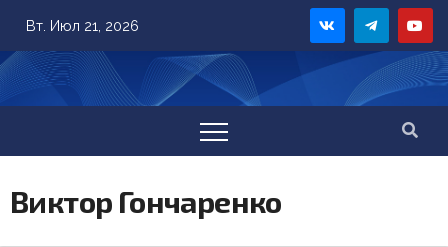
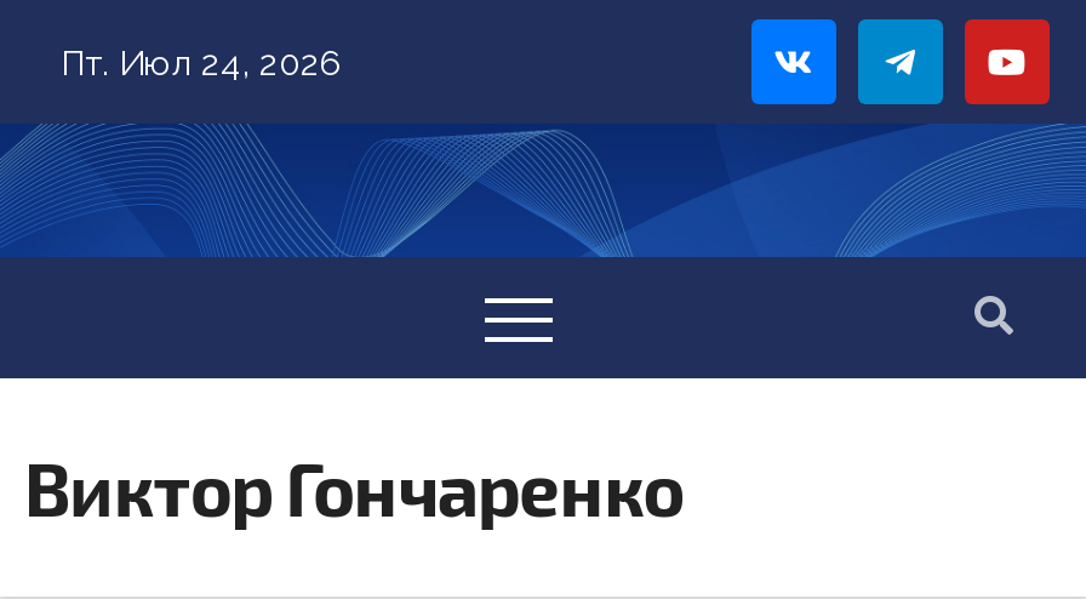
- Вт. Июл 21, 2026
+ Пт. Июл 24, 2026
